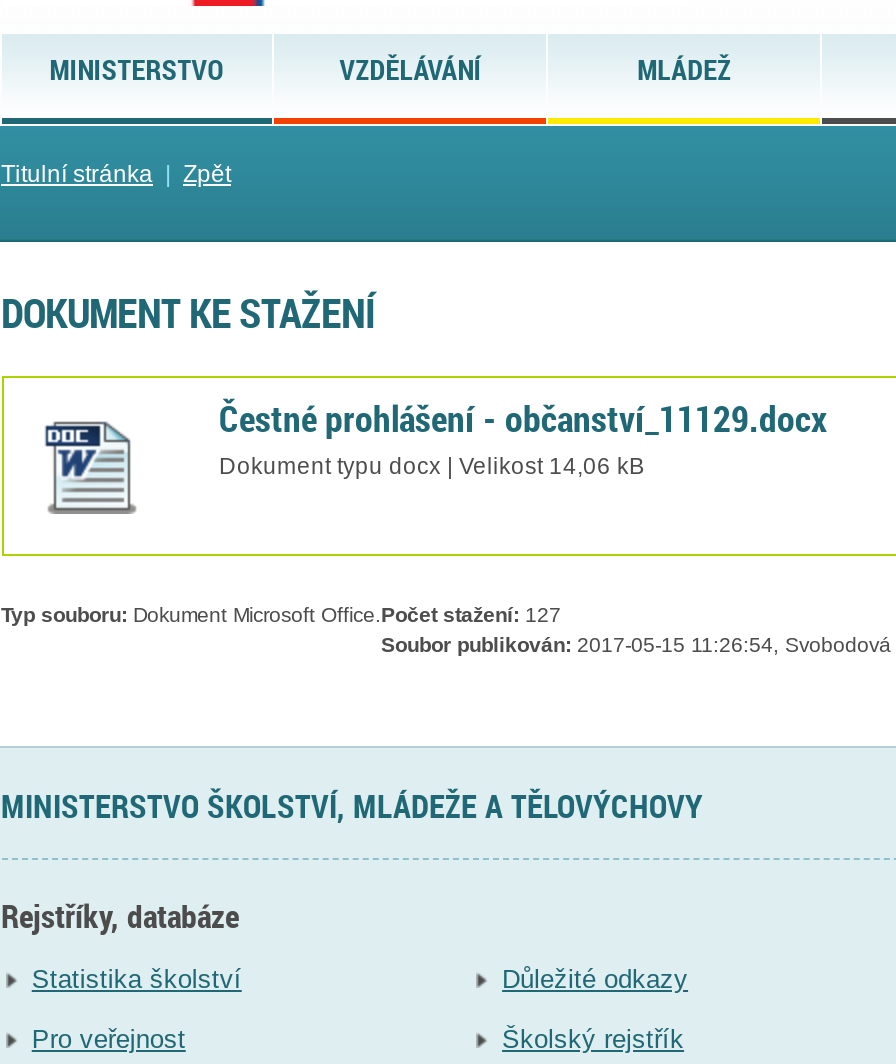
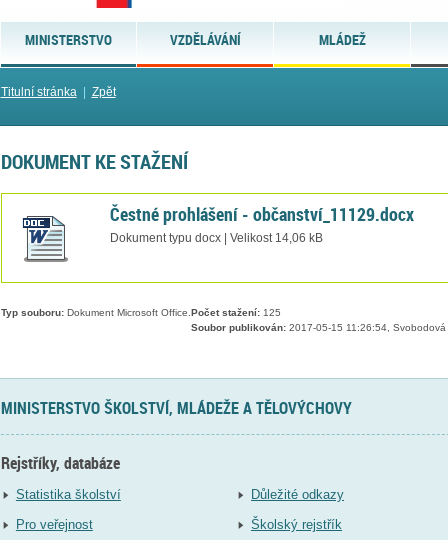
- Typ souboru: Dokument Microsoft Office.Počet stažení: 127
+ Typ souboru: Dokument Microsoft Office.Počet stažení: 125
